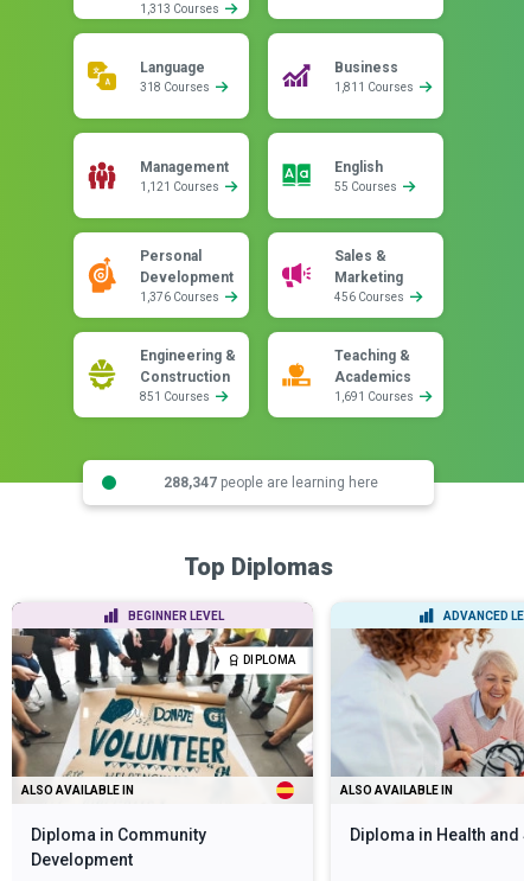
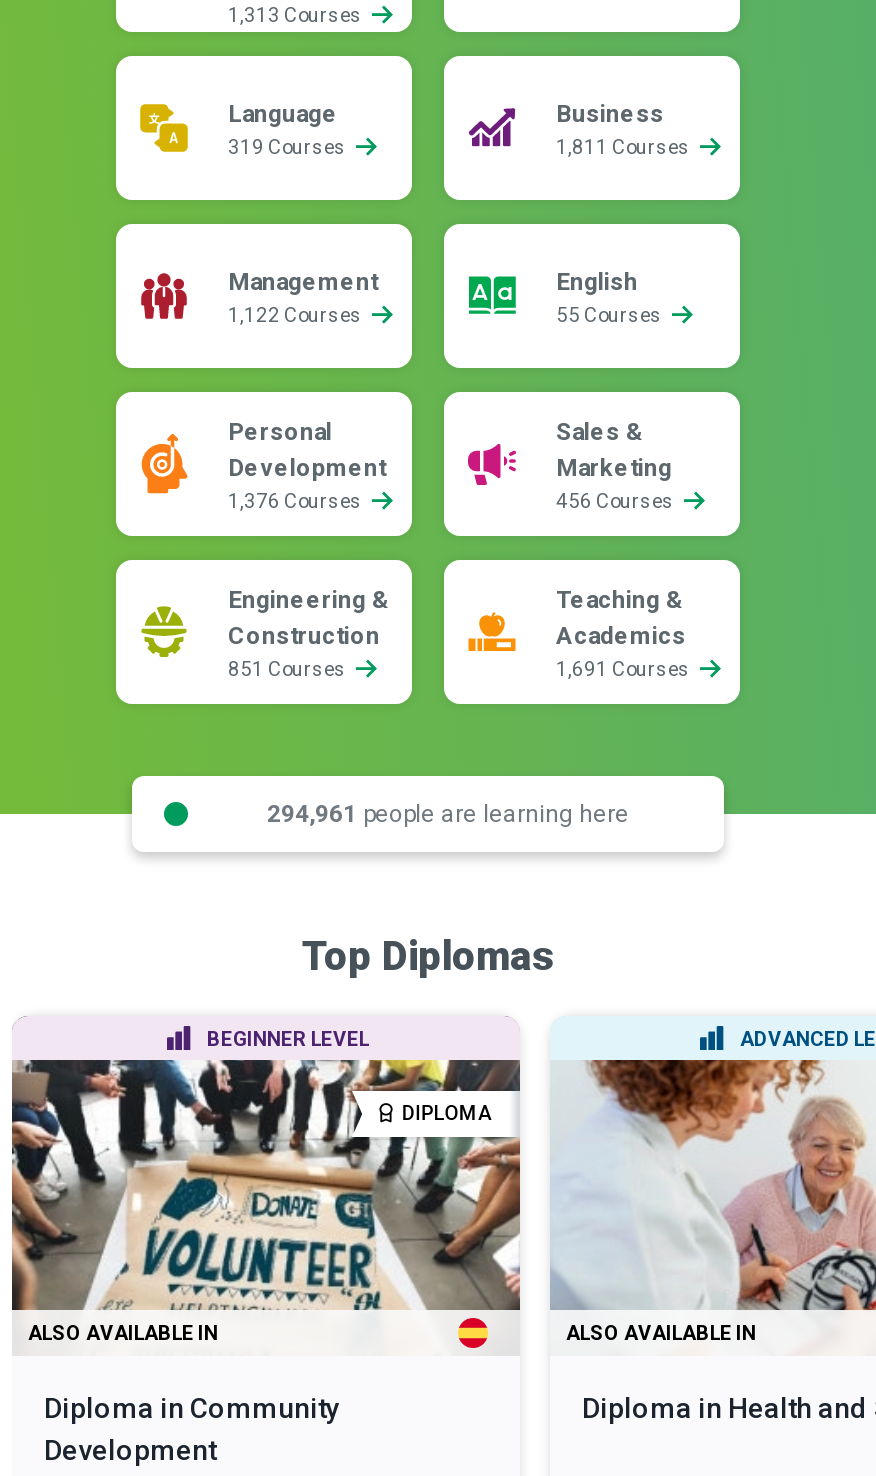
- 318 Courses
+ 319 Courses

- 1,121 Courses
+ 1,122 Courses

- 288,347 people are learning here
+ 294,961 people are learning here
